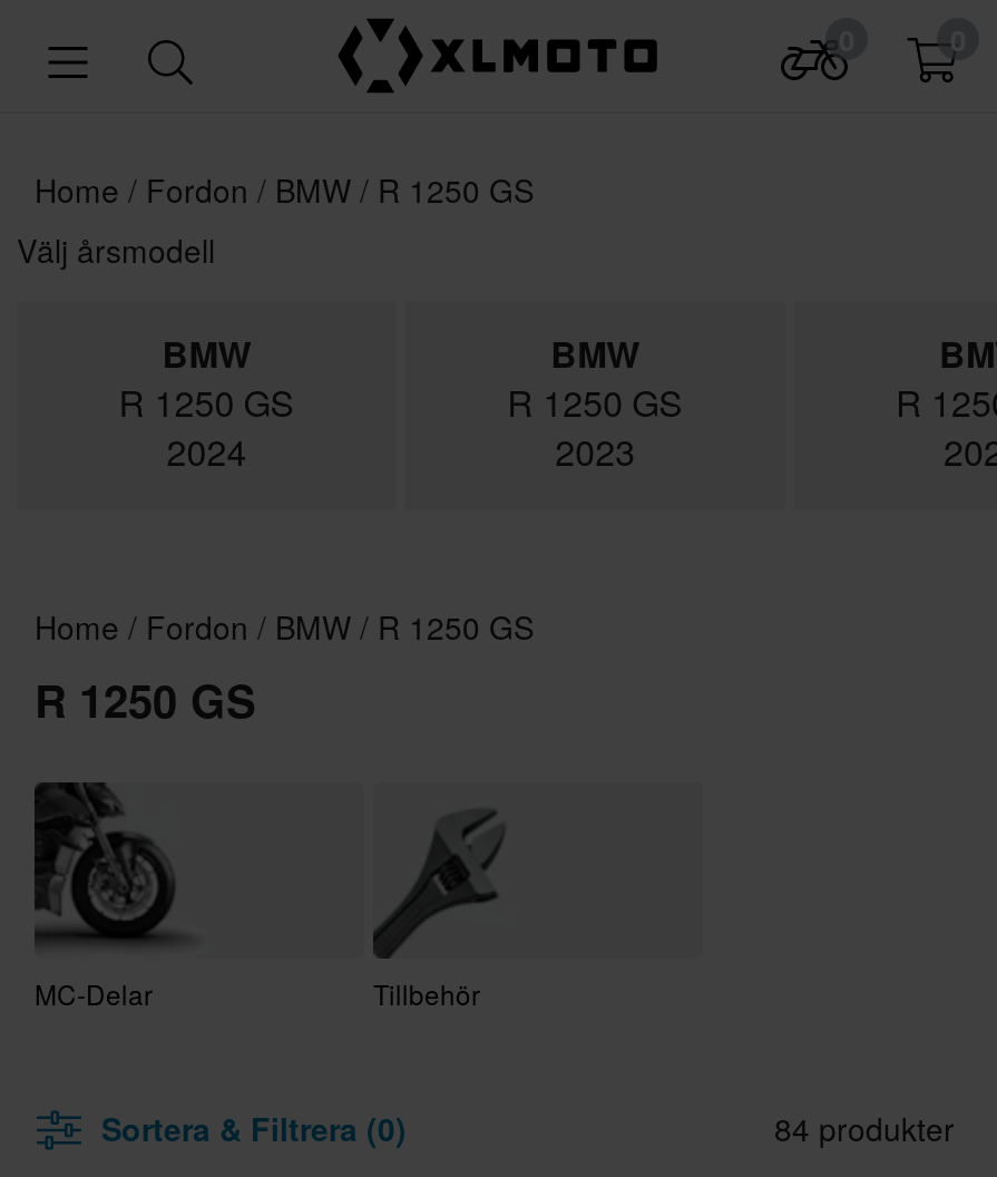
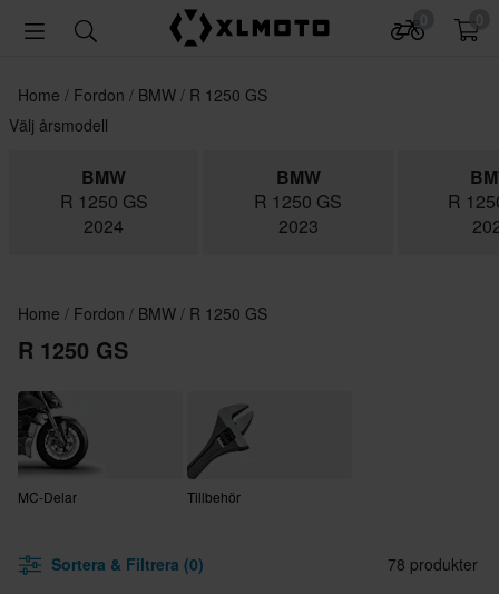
- 84 produkter
+ 78 produkter
